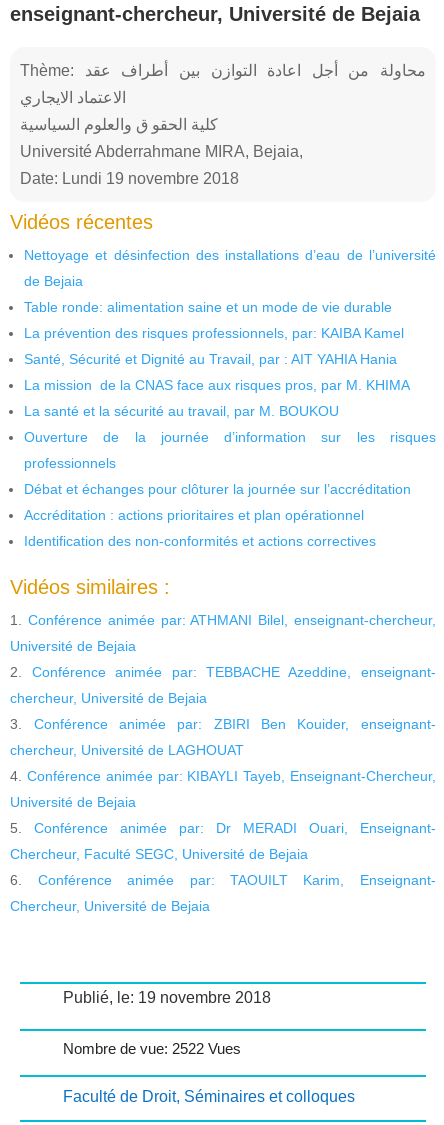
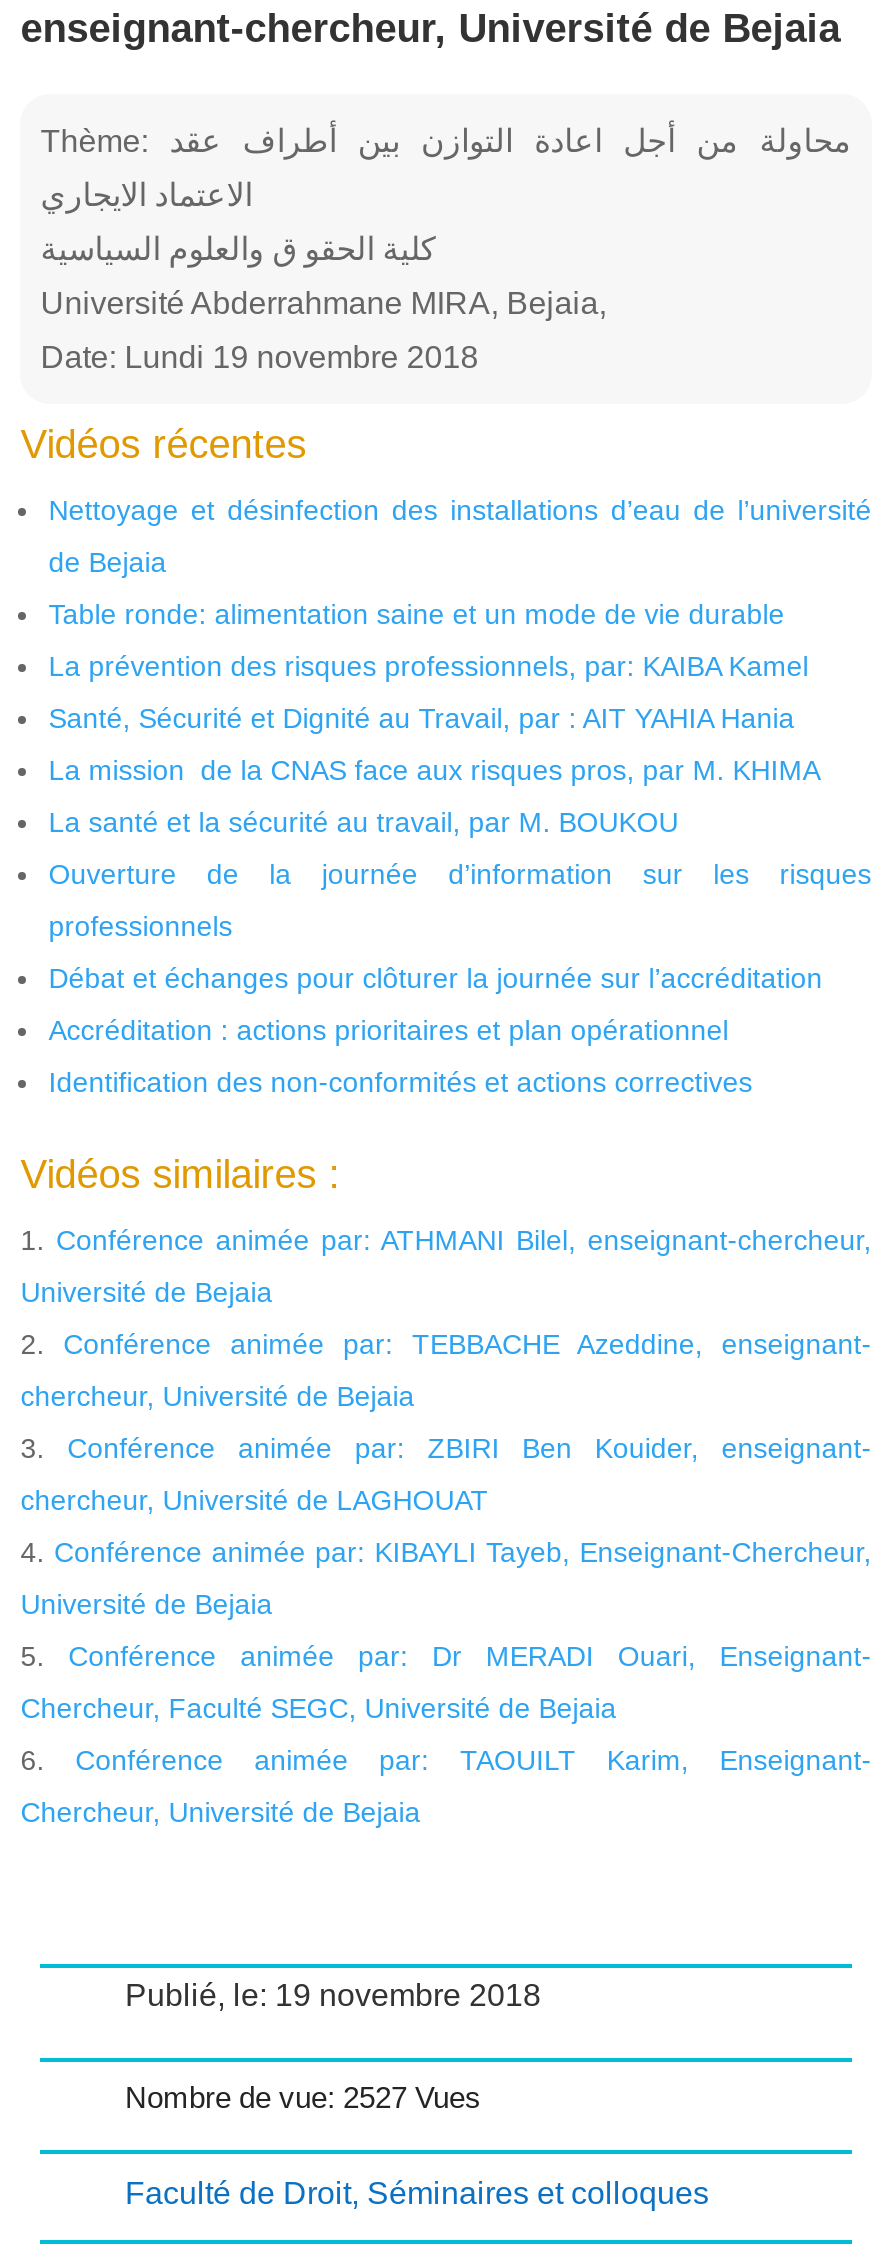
- Nombre de vue: 2522 Vues
+ Nombre de vue: 2527 Vues
